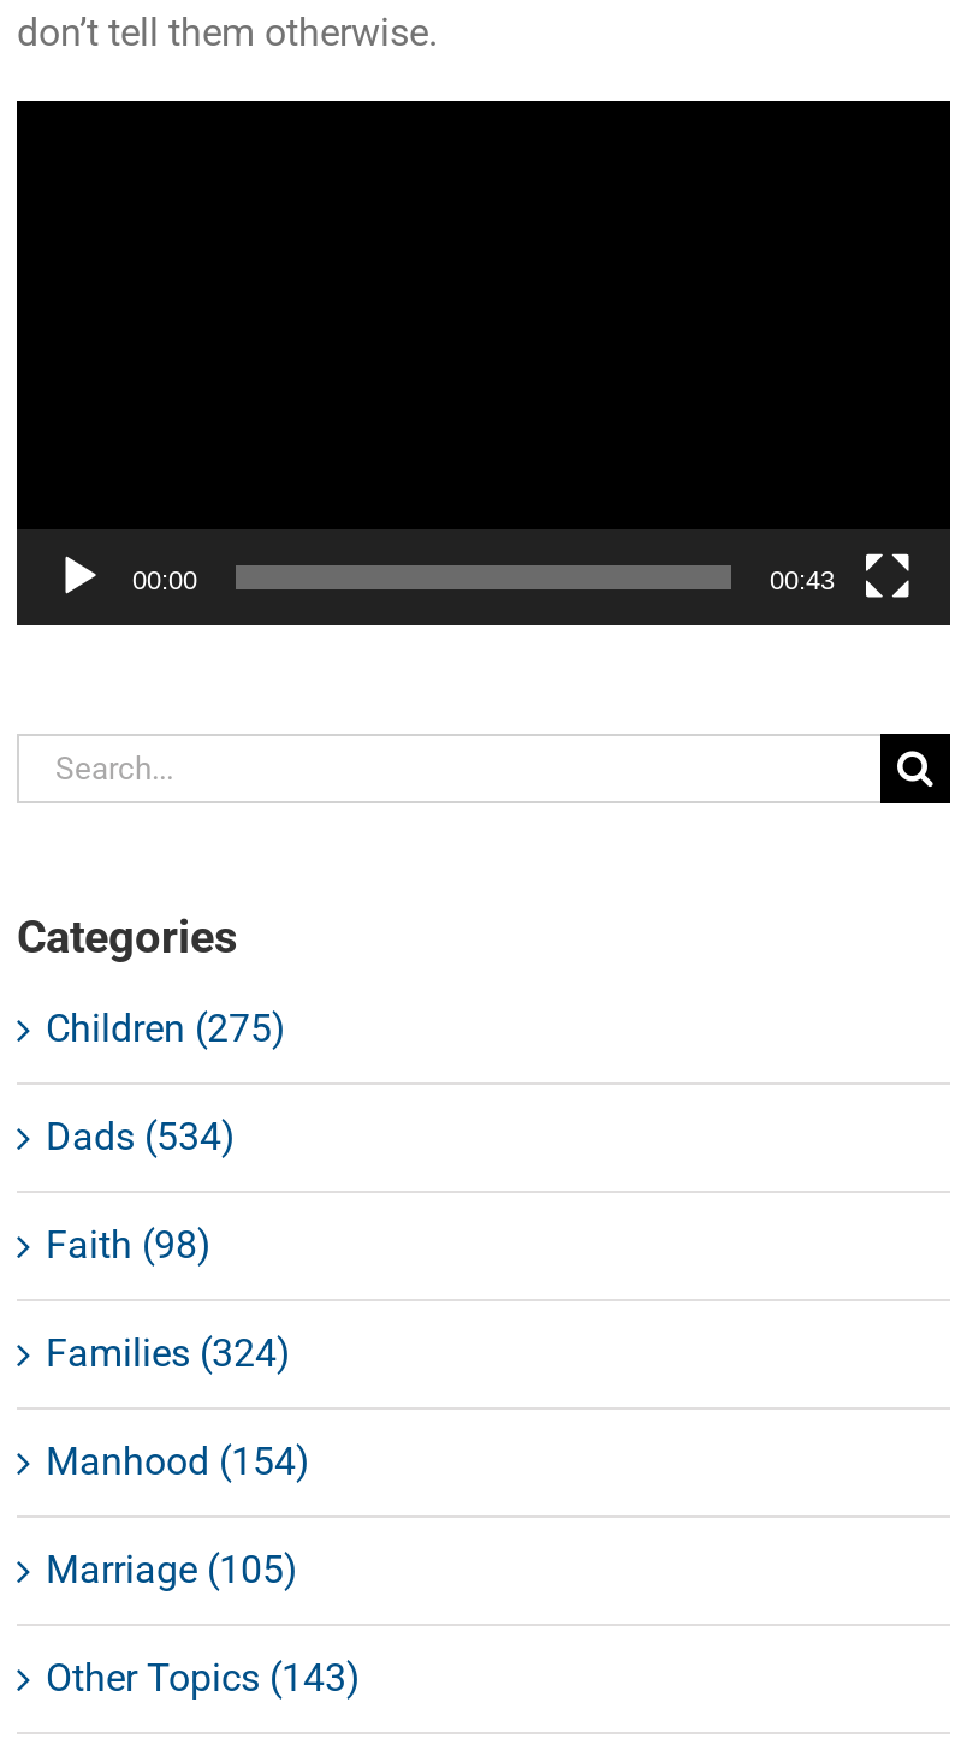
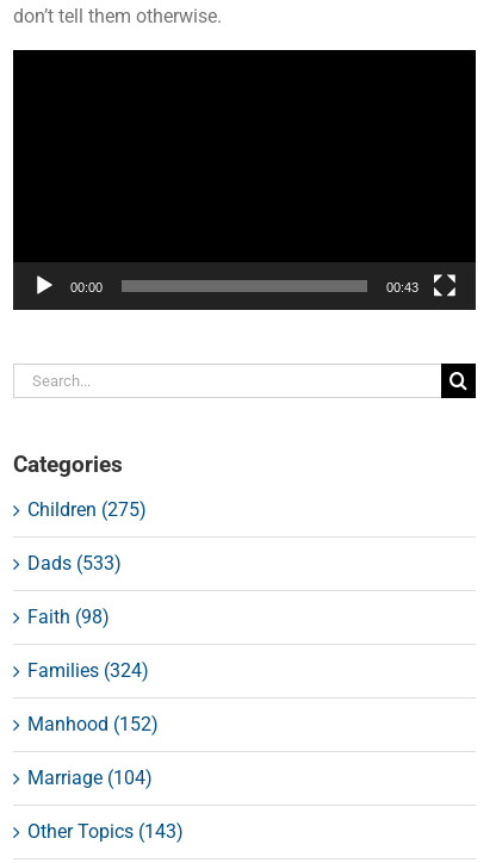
- Dads (534)
+ Dads (533)

- Manhood (154)
+ Manhood (152)

- Marriage (105)
+ Marriage (104)
